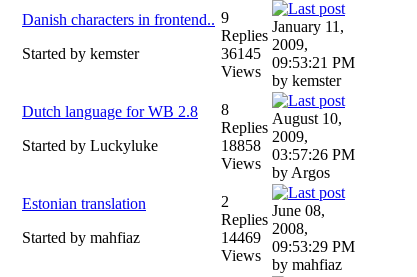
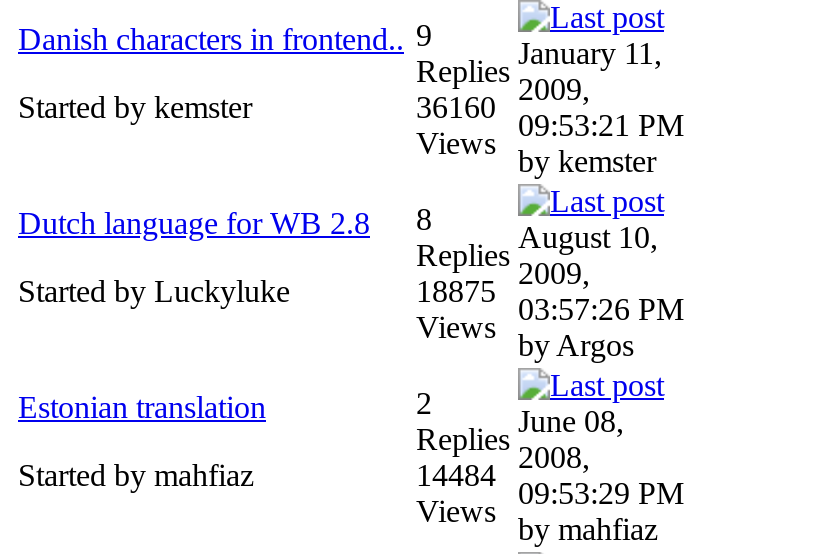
- 36145
+ 36160

- 18858
+ 18875

- 14469
+ 14484
